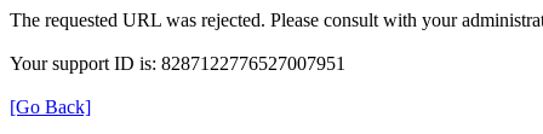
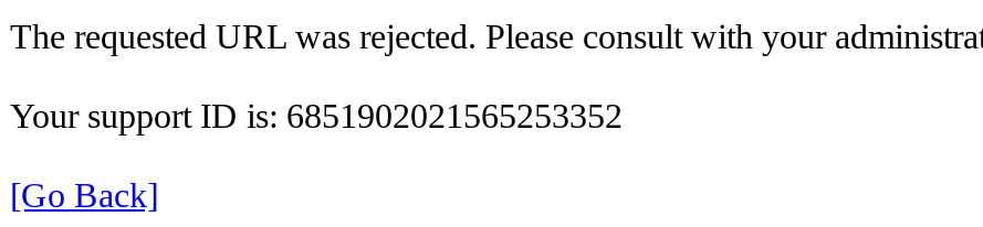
- Your support ID is: 8287122776527007951
+ Your support ID is: 6851902021565253352
